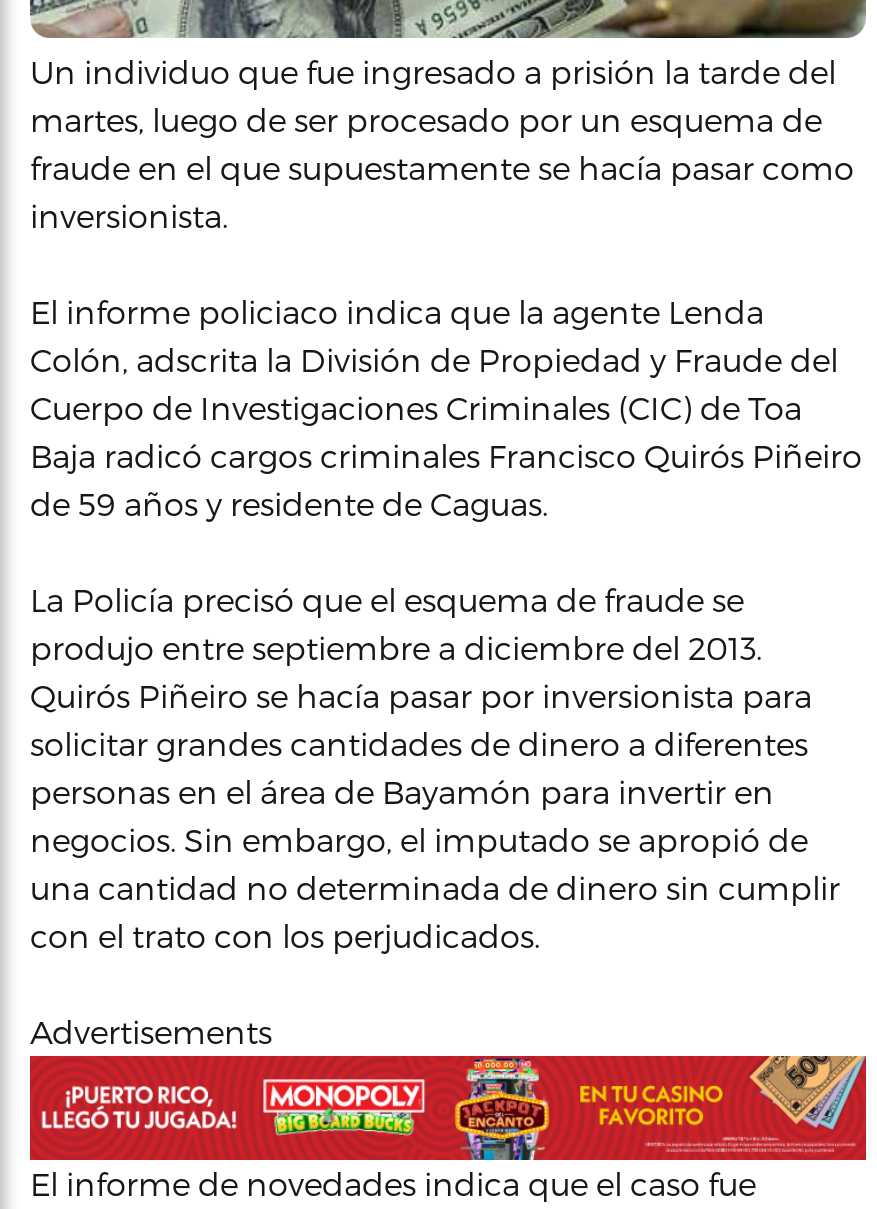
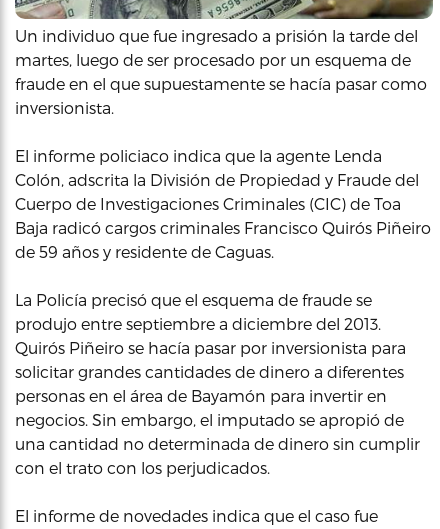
- Advertisements

- [image]
